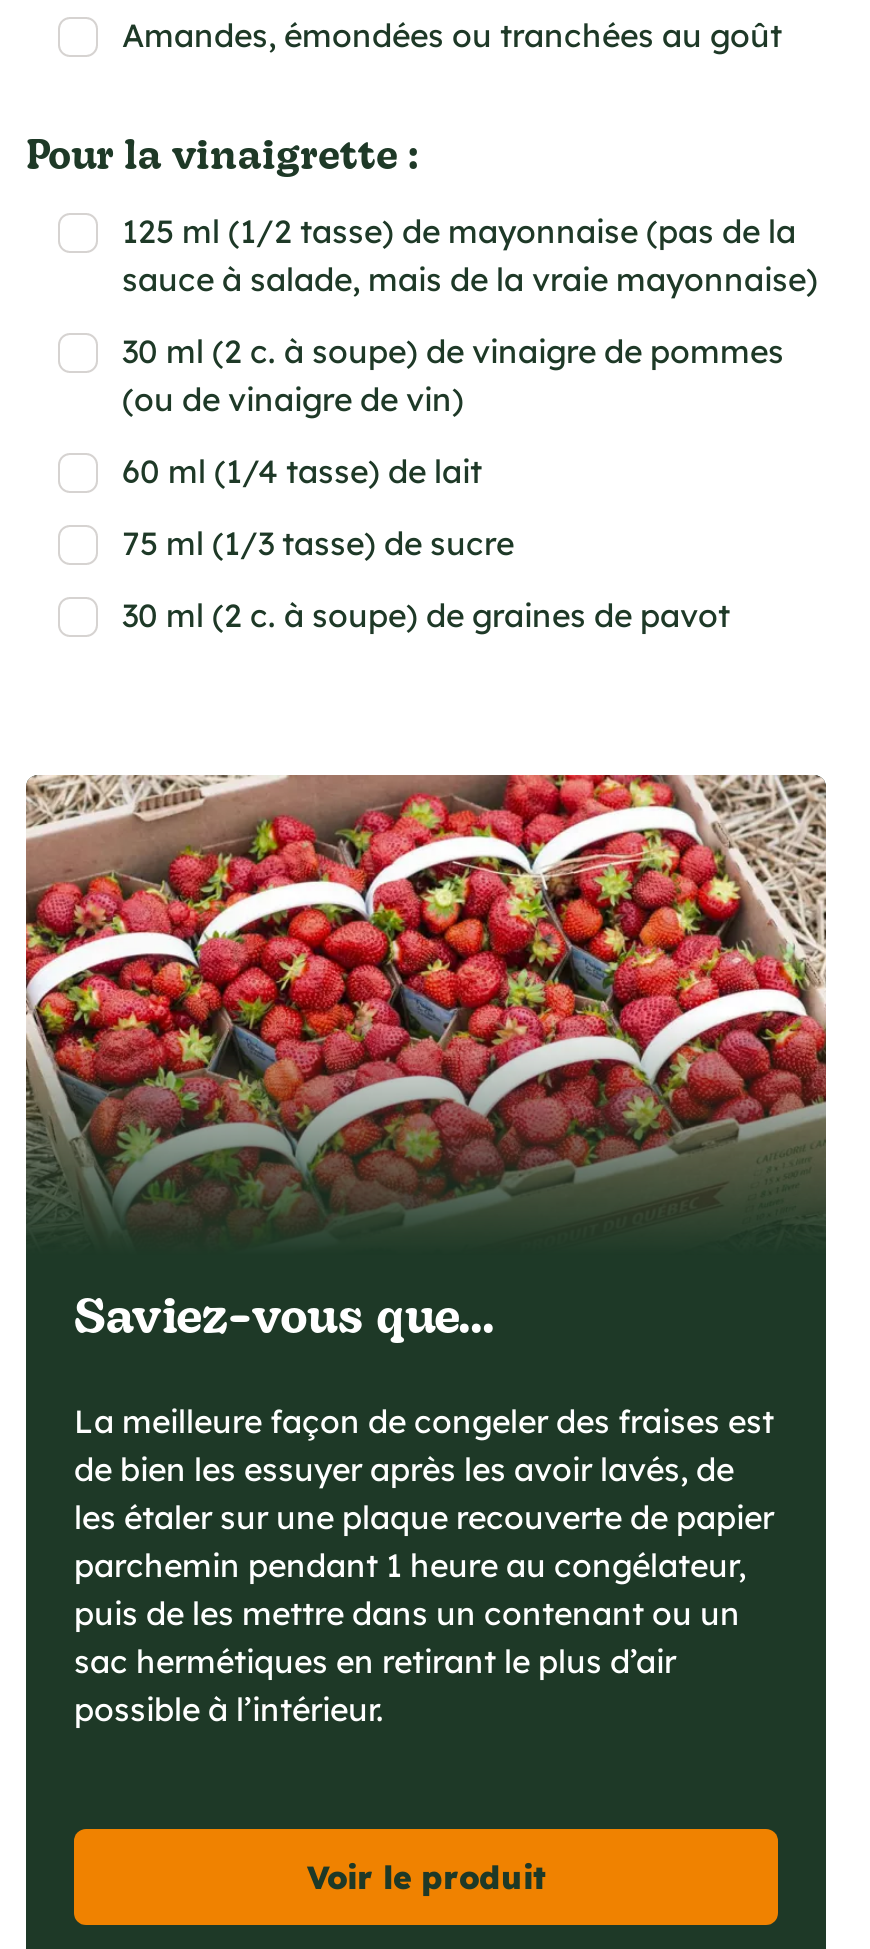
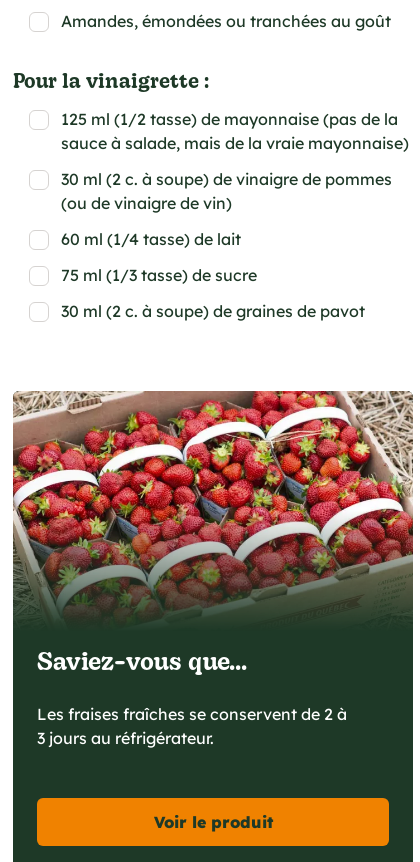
- La meilleure façon de congeler des fraises est
- de bien les essuyer après les avoir lavés, de
- les étaler sur une plaque recouverte de papier
- parchemin pendant 1 heure au congélateur,
- puis de les mettre dans un contenant ou un
- sac hermétiques en retirant le plus d’air
- possible à l’intérieur.
+ Les fraises fraîches se conservent de 2 à
+ 3 jours au réfrigérateur.
